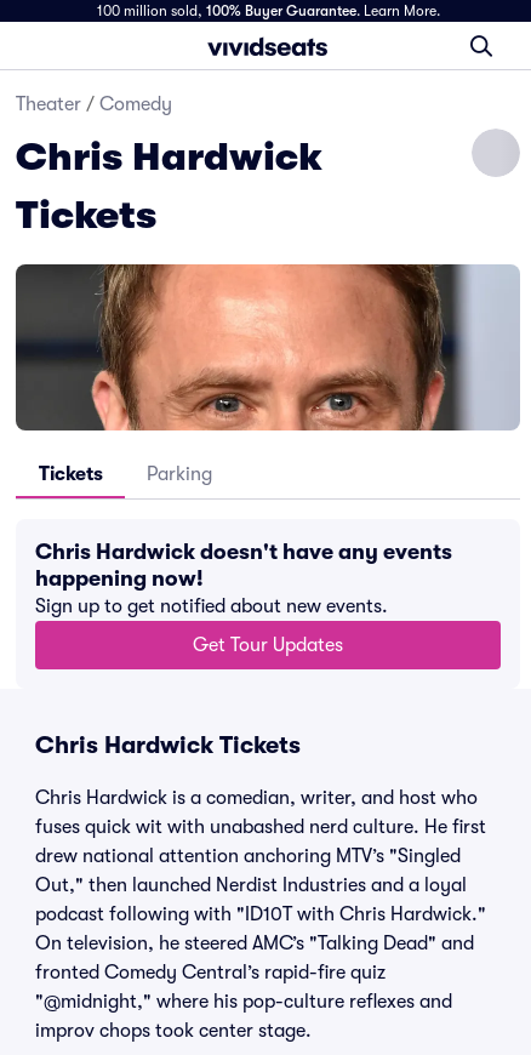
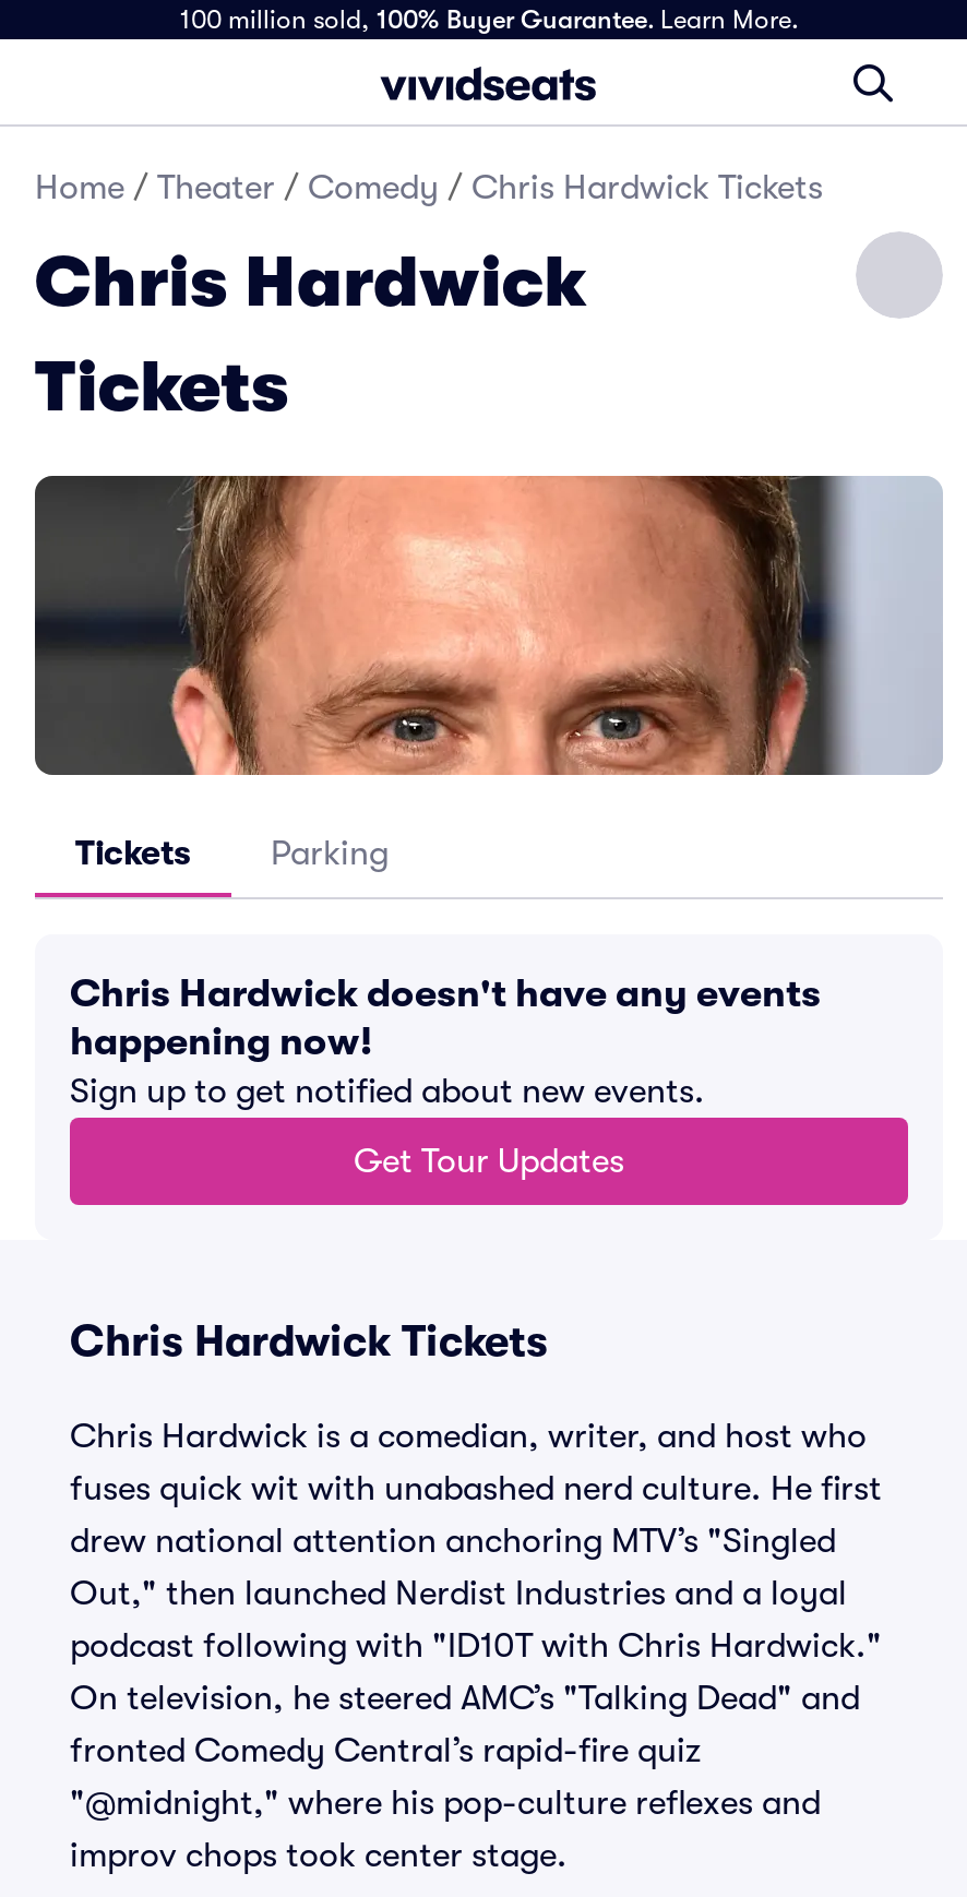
- Theater / Comedy
+ Home / Theater / Comedy / Chris Hardwick Tickets
